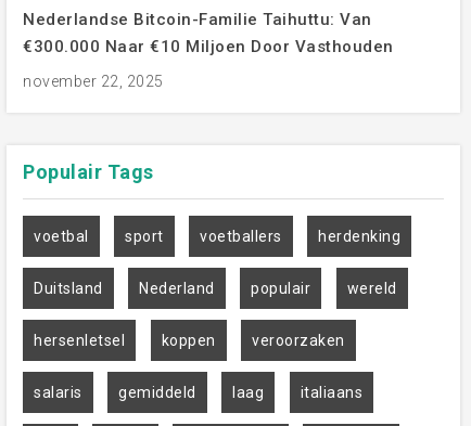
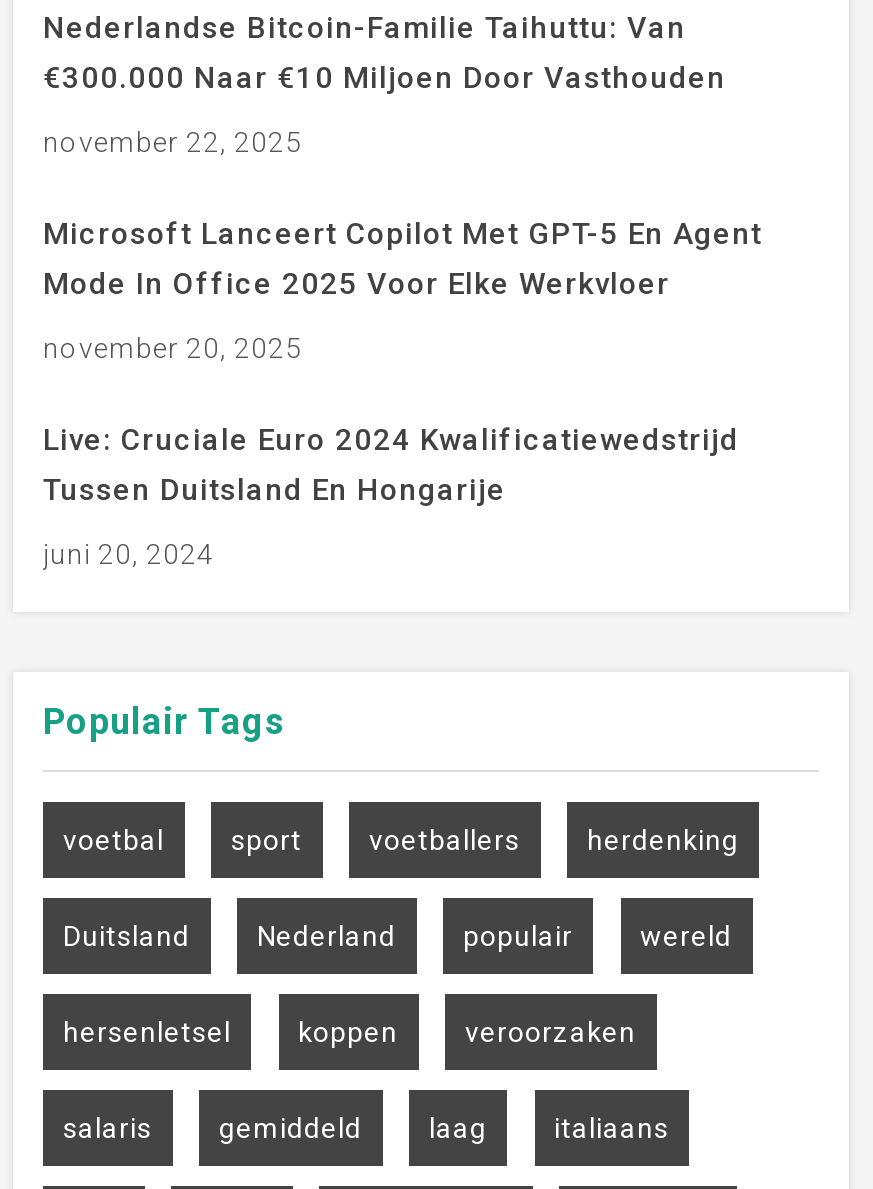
+ Microsoft Lanceert Copilot Met GPT-5 En Agent
+ Mode In Office 2025 Voor Elke Werkvloer
+ november 20, 2025
+ Live: Cruciale Euro 2024 Kwalificatiewedstrijd
+ Tussen Duitsland En Hongarije
+ juni 20, 2024
